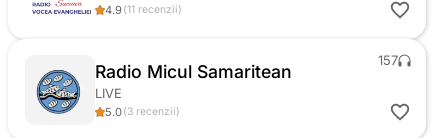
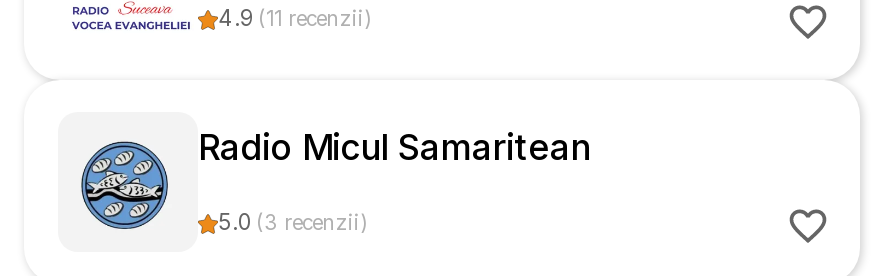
- 157

- LIVE
